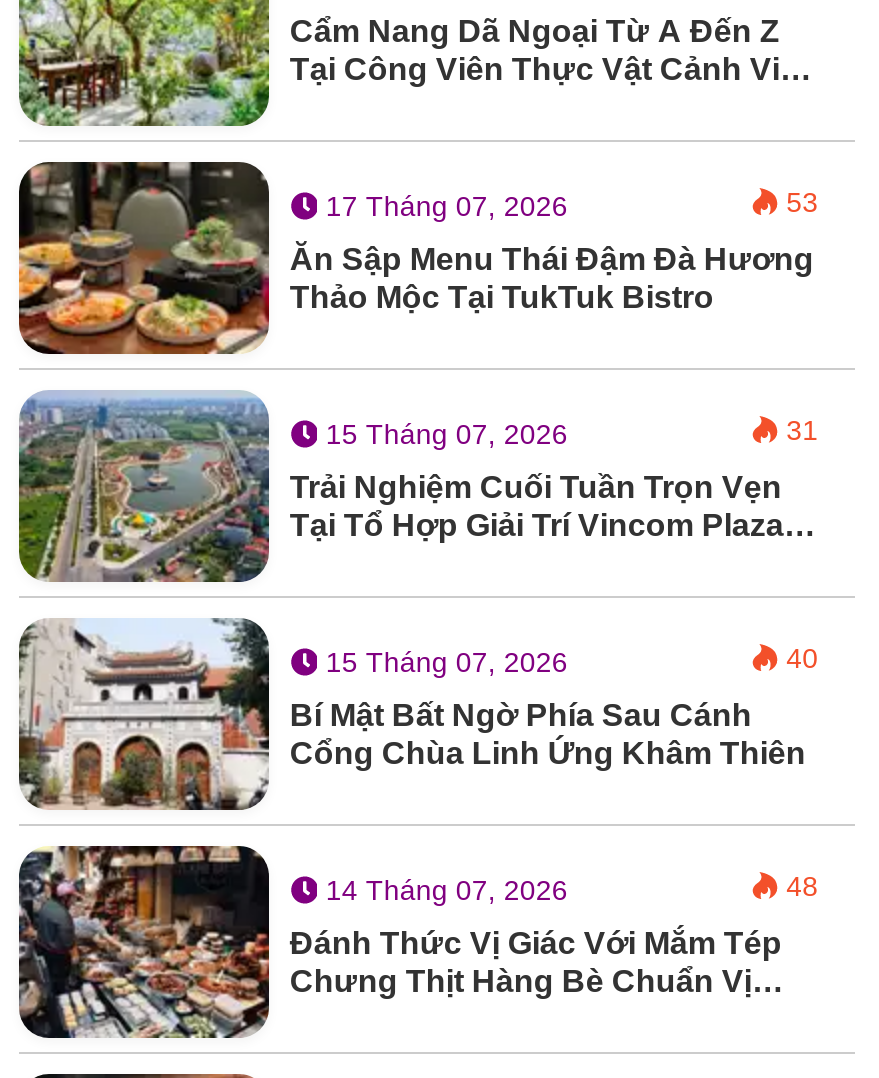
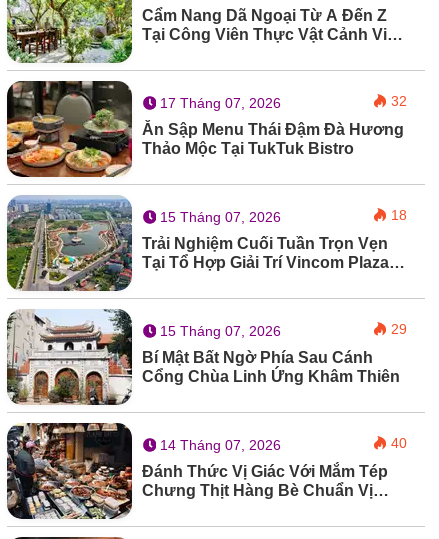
- 53
+ 32

- 31
+ 18

- 40
+ 29

- 48
+ 40
